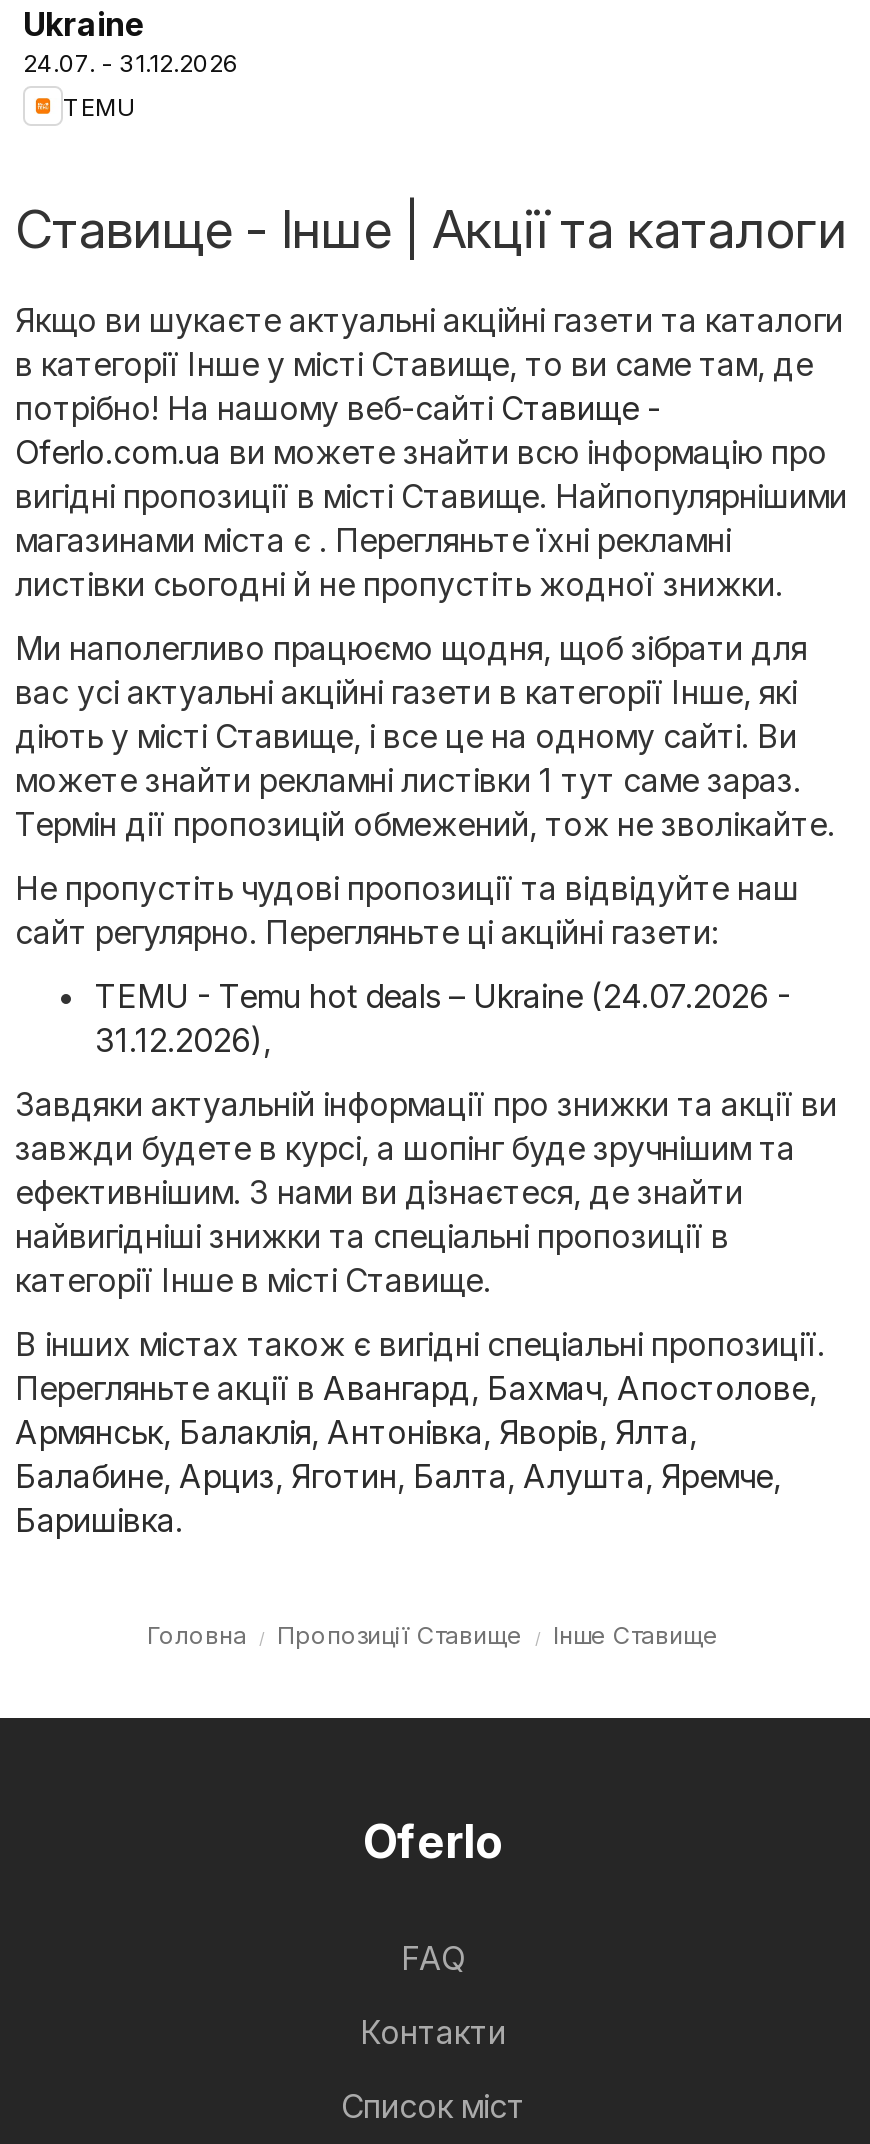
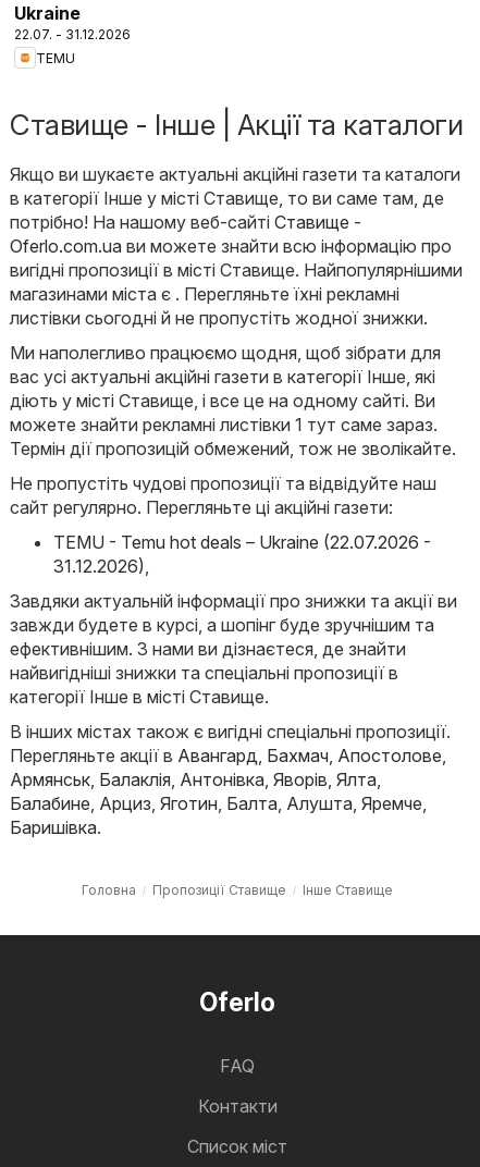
- 24.07. - 31.12.2026
+ 22.07. - 31.12.2026

- TEMU - Temu hot deals – Ukraine (24.07.2026 -
+ TEMU - Temu hot deals – Ukraine (22.07.2026 -
